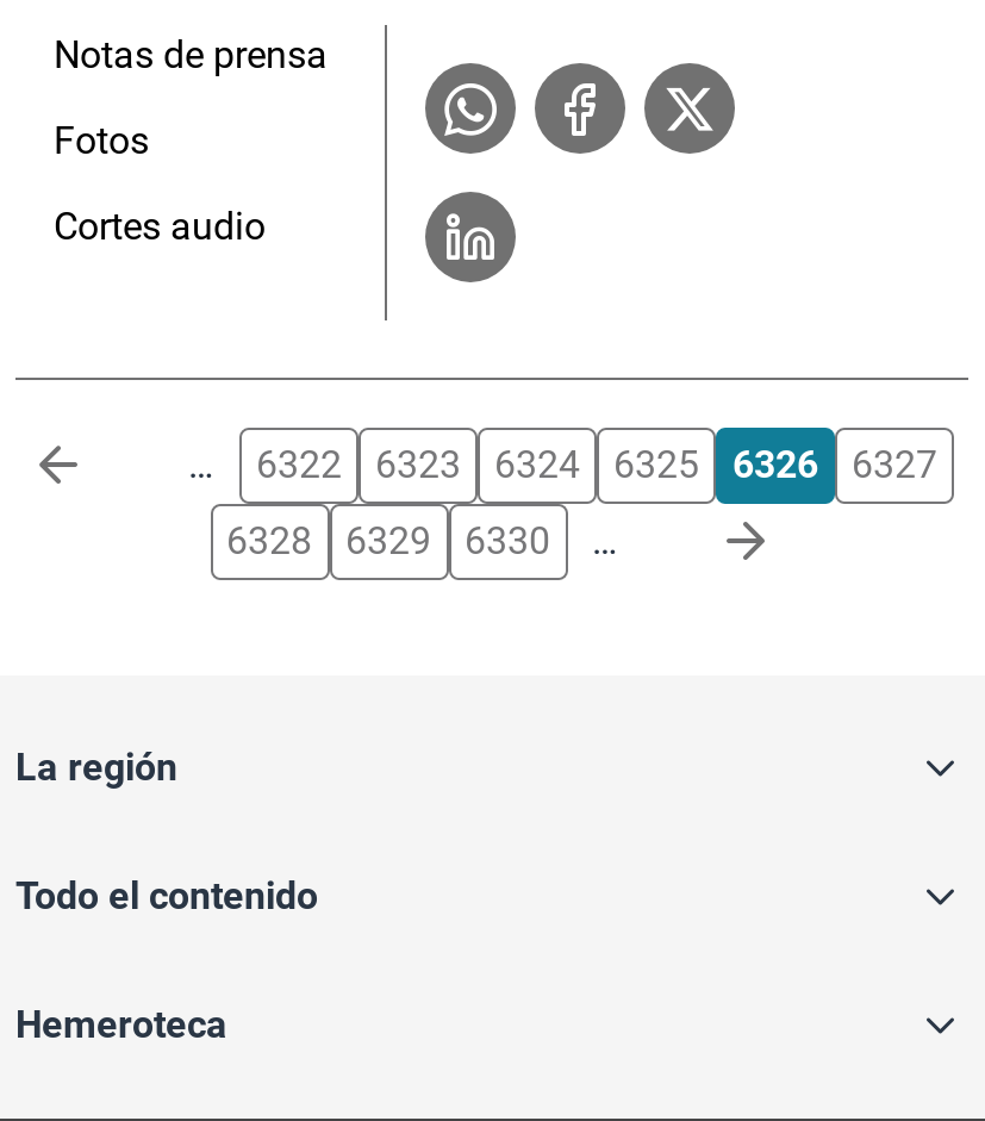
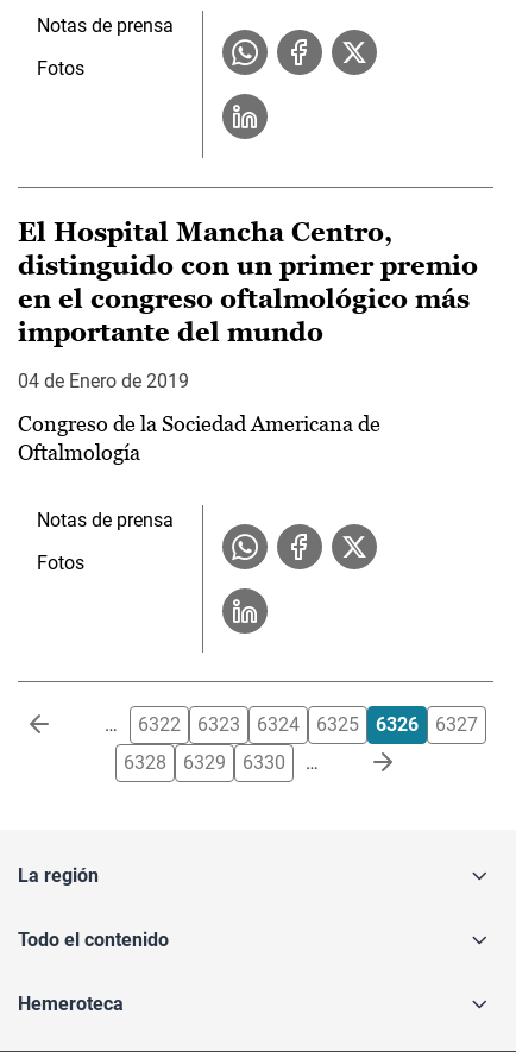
- Cortes audio
+ El Hospital Mancha Centro,
+ distinguido con un primer premio
+ en el congreso oftalmológico más
+ importante del mundo
+ 04 de Enero de 2019
+ Congreso de la Sociedad Americana de
+ Oftalmología
+ Notas de prensa
+ Fotos
